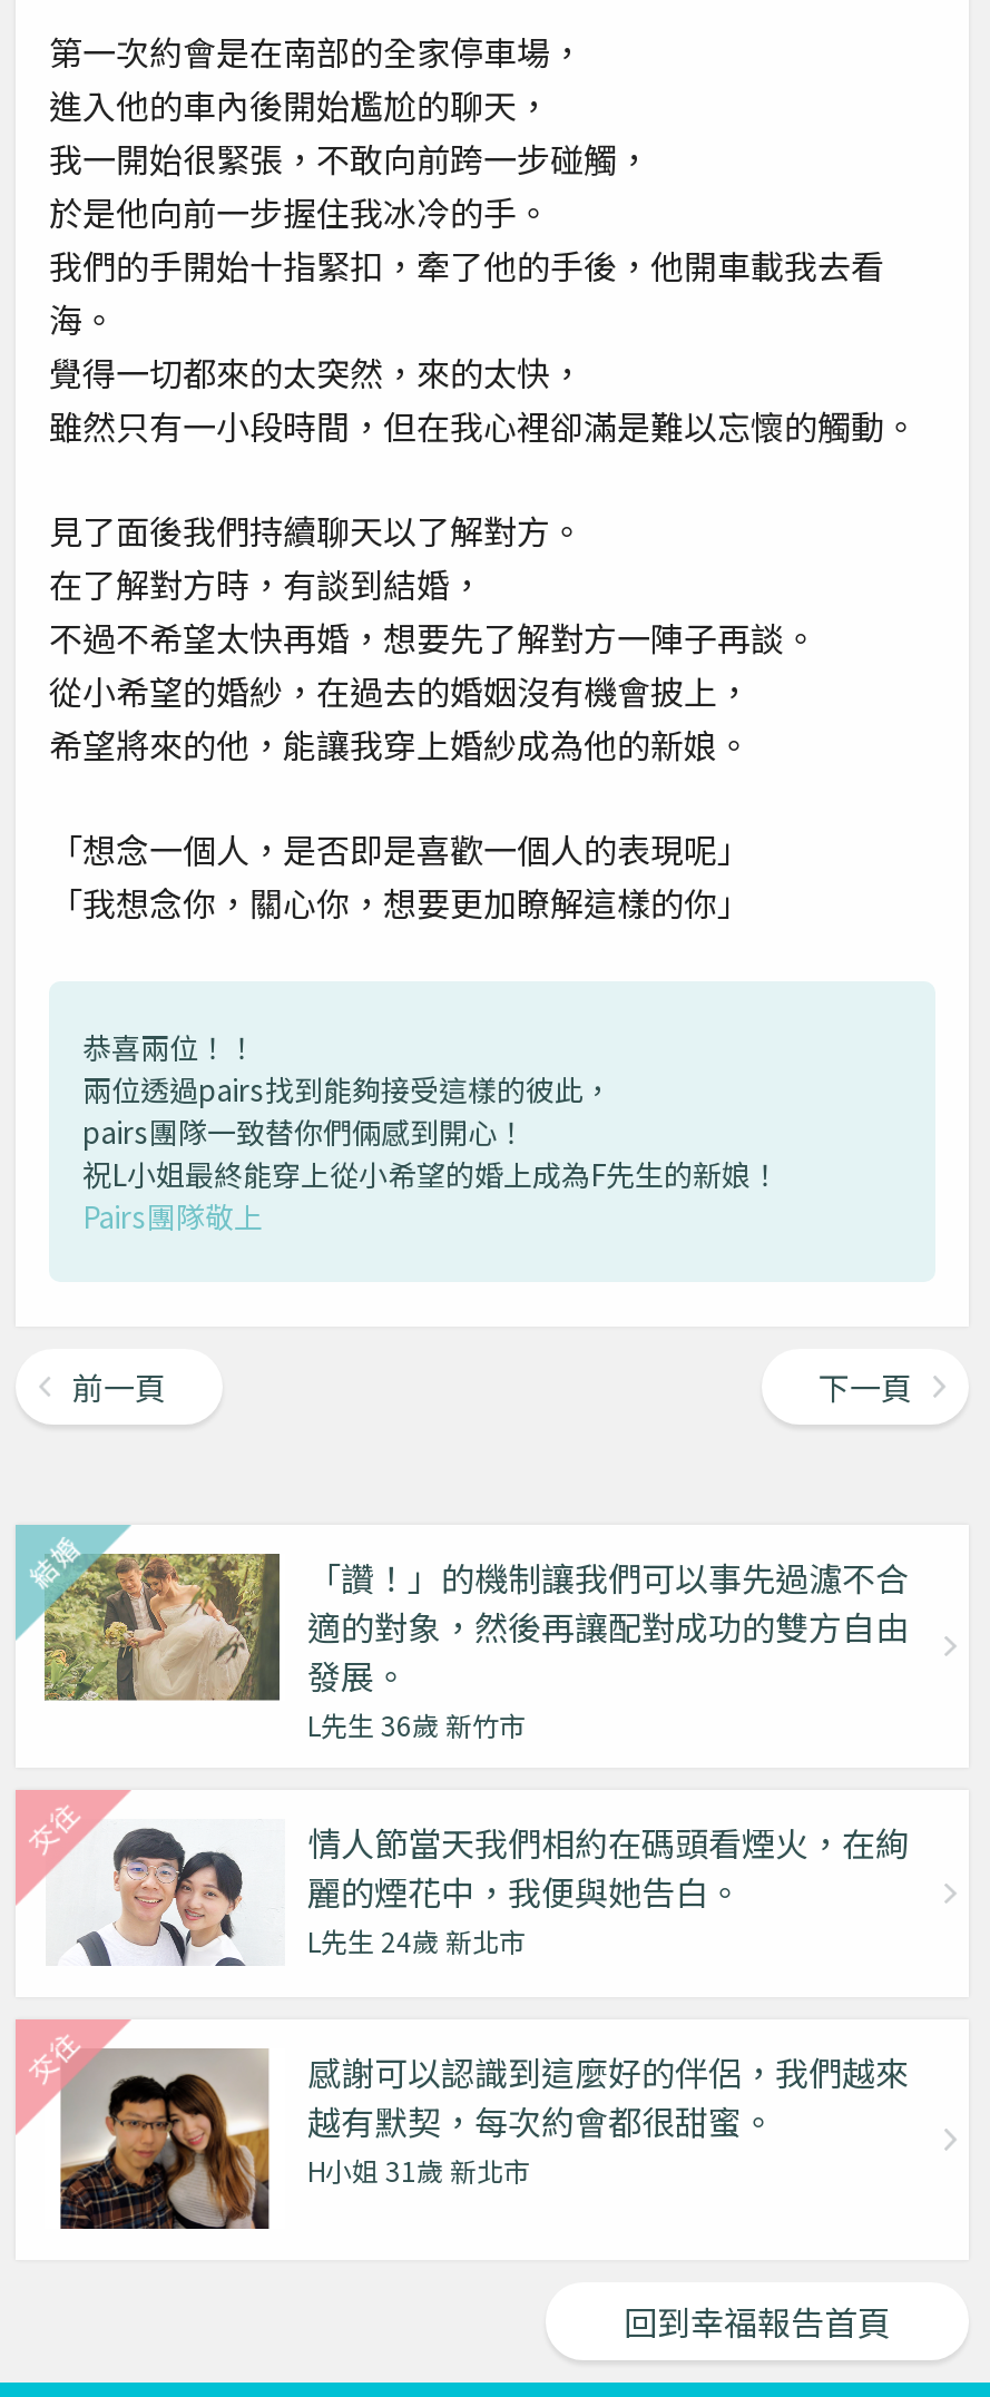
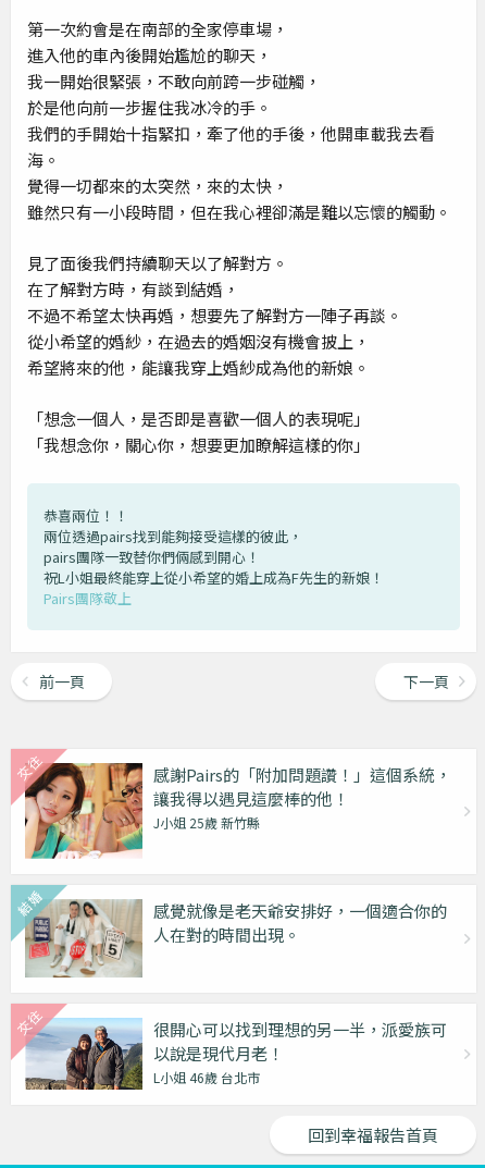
- [image]
- 「讚！」的機制讓我們可以事先過濾不合
- 適的對象，然後再讓配對成功的雙方自由
- 發展。
- L先生 36歲 新竹市
+ [image]
+ 感謝Pairs的「附加問題讚！」這個系統，
+ 讓我得以遇見這麼棒的他！
+ J小姐 25歲 新竹縣

- [image]
- 情人節當天我們相約在碼頭看煙火，在絢
- 麗的煙花中，我便與她告白。
- L先生 24歲 新北市
+ [image]
+ 感覺就像是老天爺安排好，一個適合你的
+ 人在對的時間出現。

- [image]
- 感謝可以認識到這麼好的伴侶，我們越來
- 越有默契，每次約會都很甜蜜。
- H小姐 31歲 新北市
+ [image]
+ 很開心可以找到理想的另一半，派愛族可
+ 以說是現代月老！
+ L小姐 46歲 台北市
